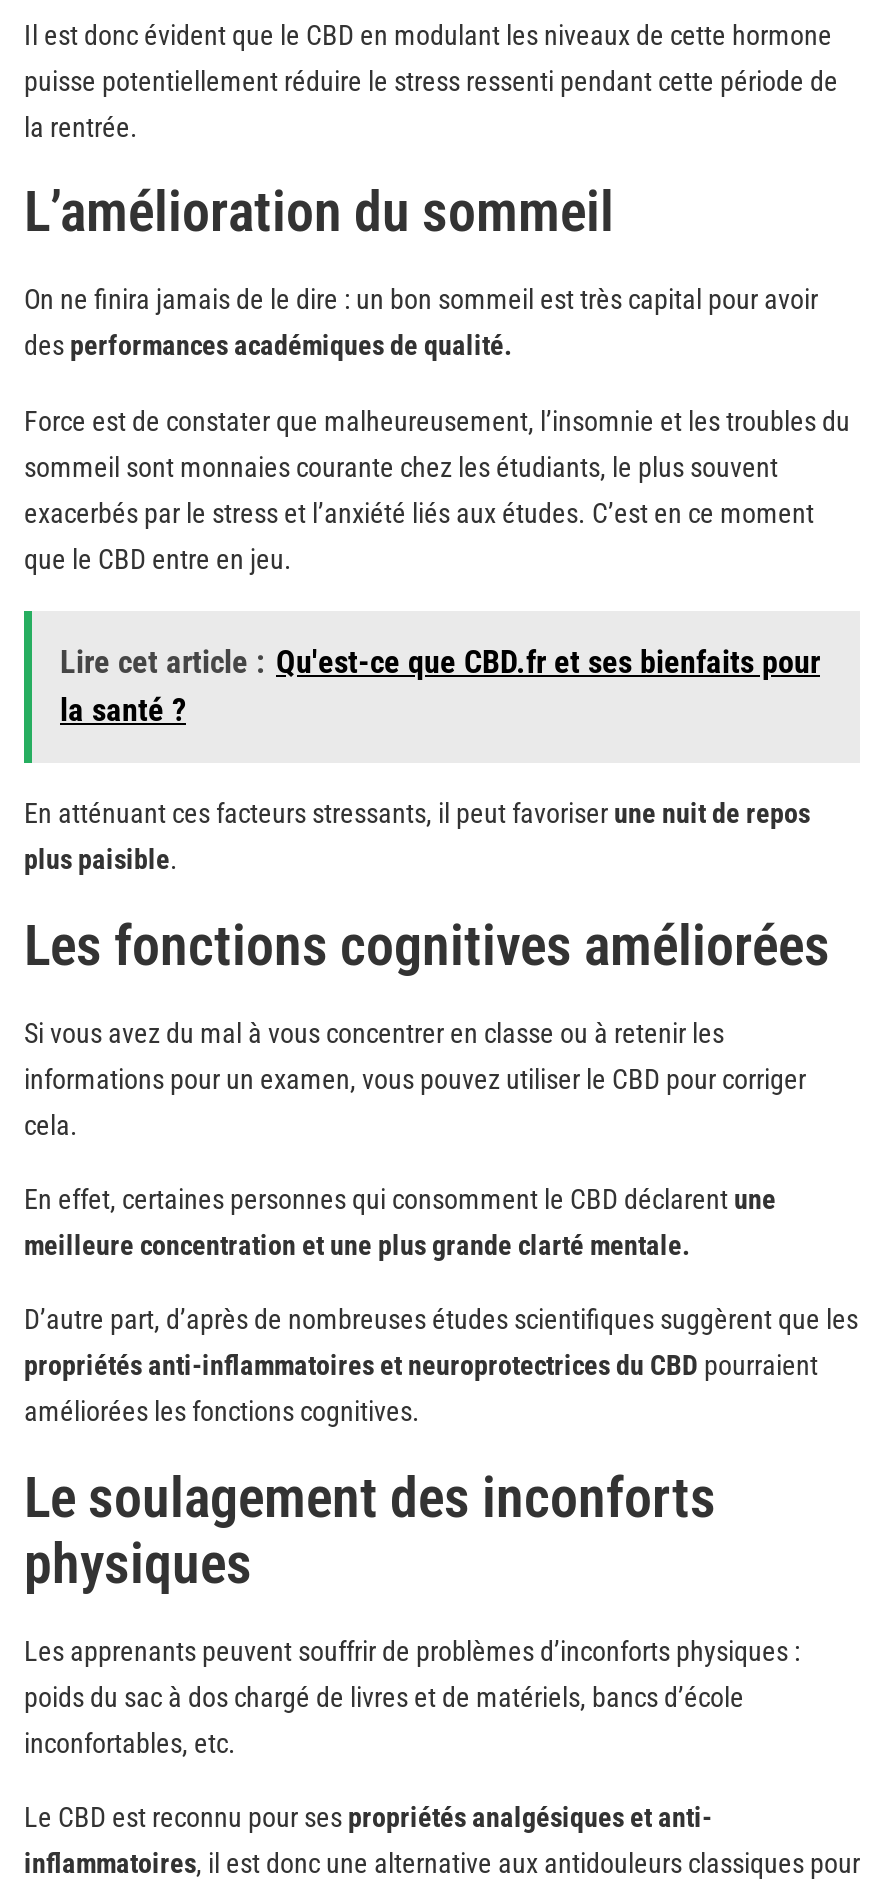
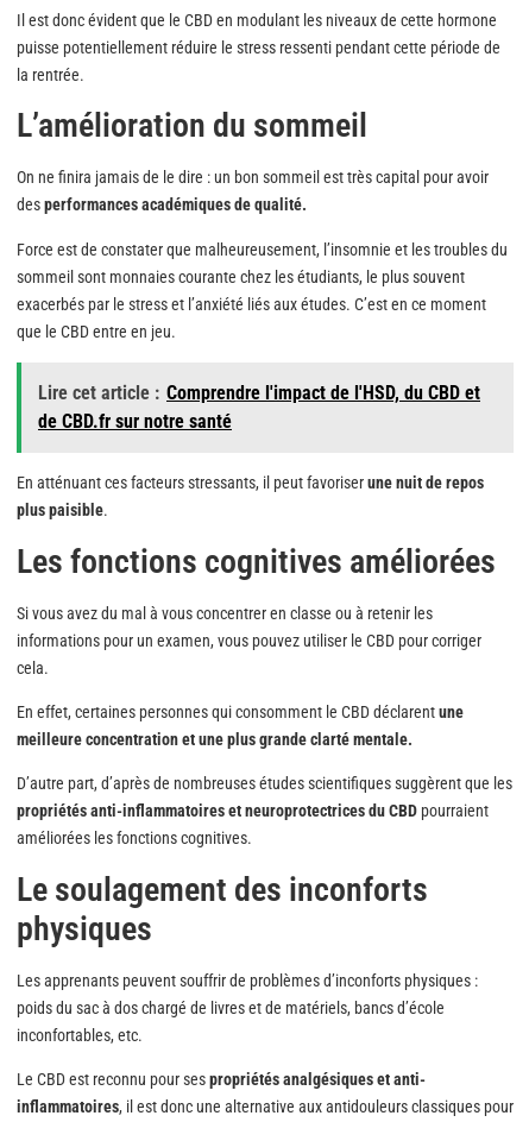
- Lire cet article : Qu'est-ce que CBD.fr et ses bienfaits pour
- la santé ?
+ Lire cet article : Comprendre l'impact de l'HSD, du CBD et
+ de CBD.fr sur notre santé
